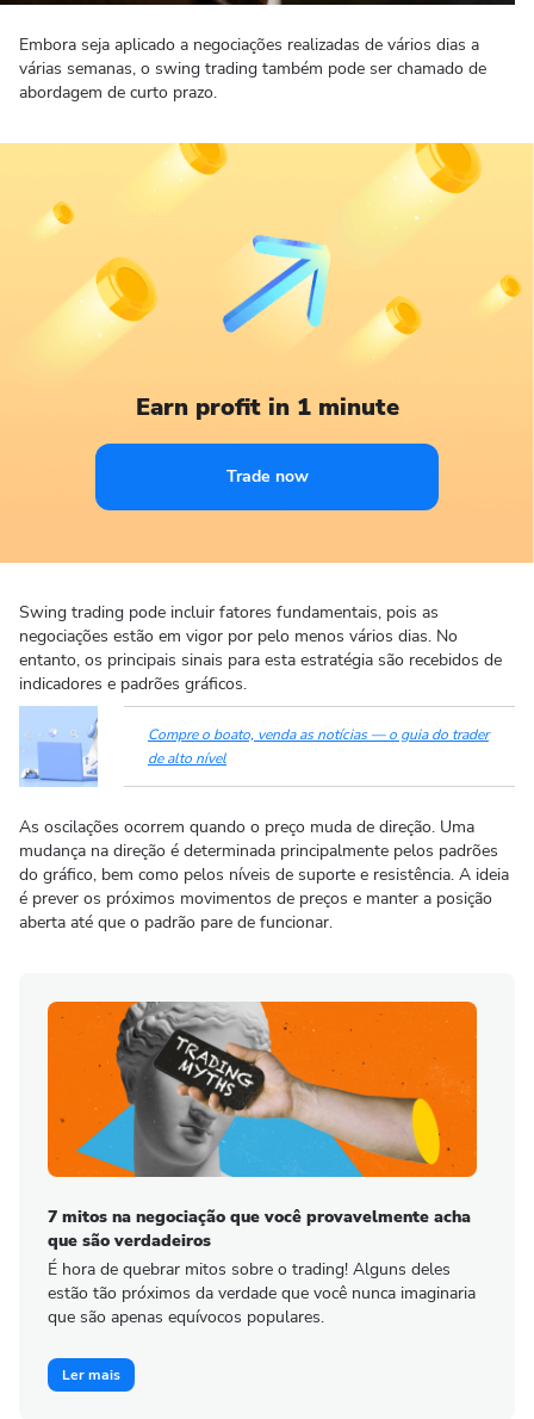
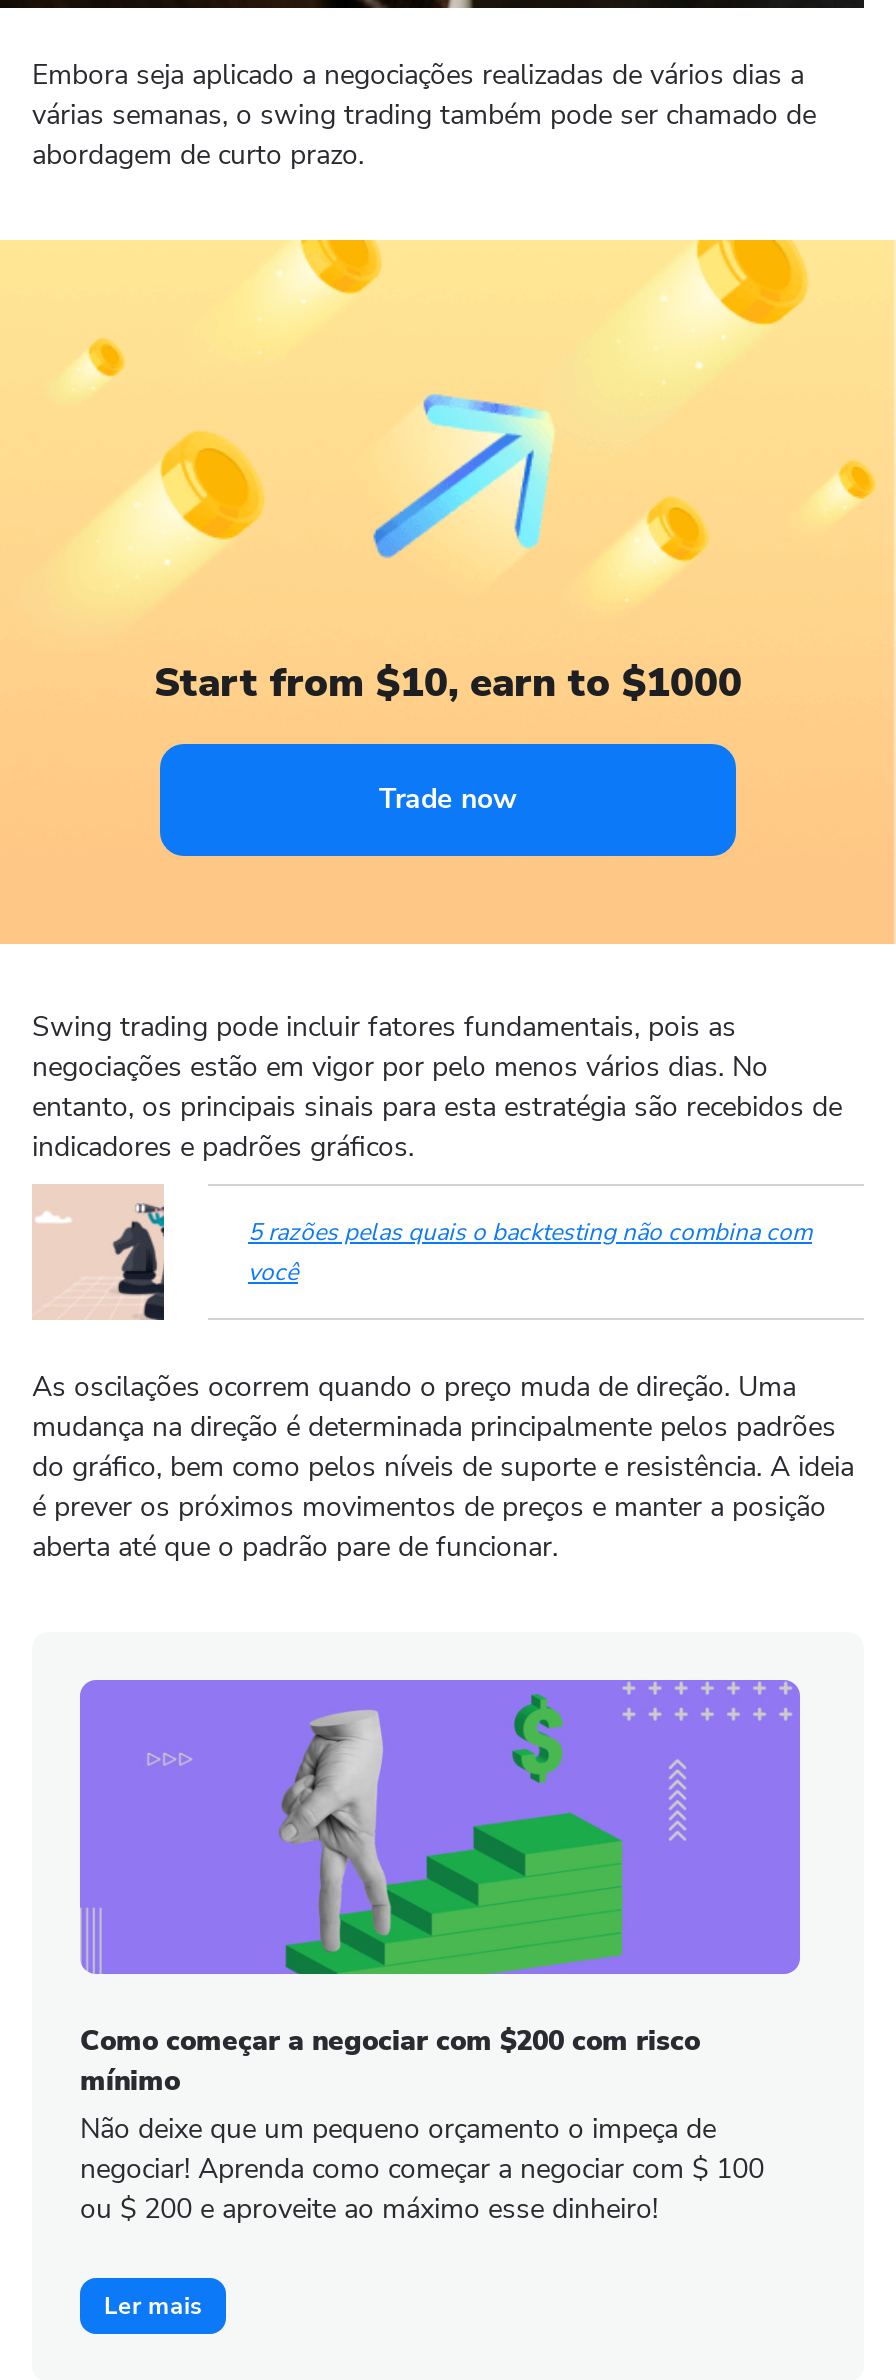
- Earn profit in 1 minute
+ Start from $10, earn to $1000

- [image]
+ [image]

- Compre o boato, venda as notícias — o guia do trader
- de alto nível
+ 5 razões pelas quais o backtesting não combina com
+ você

- [image]
- 7 mitos na negociação que você provavelmente acha
- que são verdadeiros
- É hora de quebrar mitos sobre o trading! Alguns deles
- estão tão próximos da verdade que você nunca imaginaria
- que são apenas equívocos populares.
+ [image]
+ Como começar a negociar com $200 com risco
+ mínimo
+ Não deixe que um pequeno orçamento o impeça de
+ negociar! Aprenda como começar a negociar com $ 100
+ ou $ 200 e aproveite ao máximo esse dinheiro!
